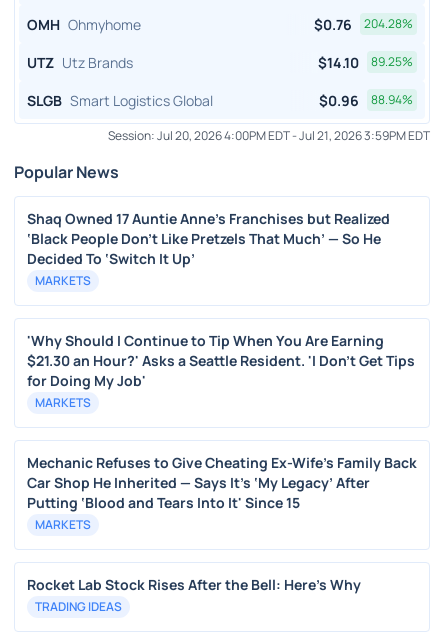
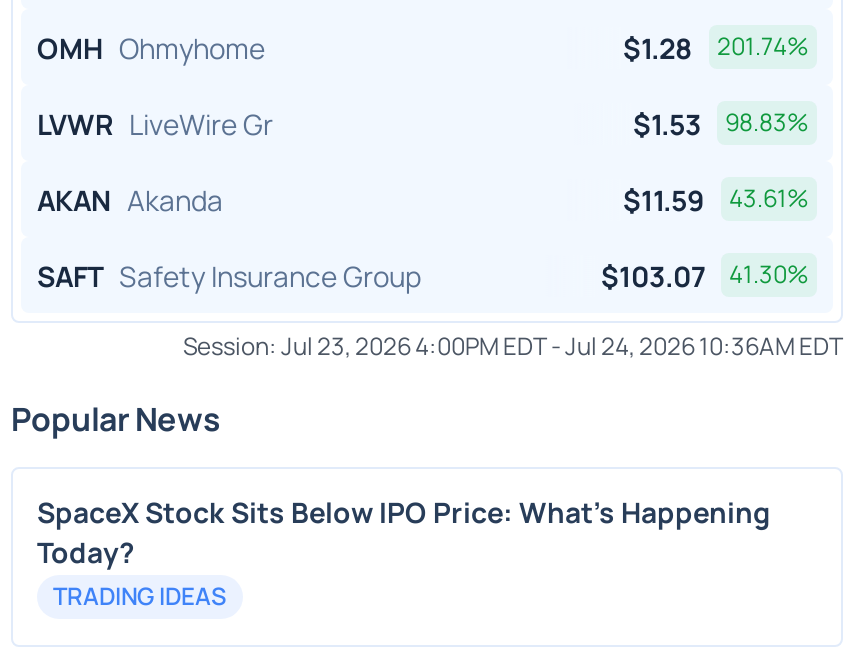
- $0.76
- 204.28%
- UTZ Utz Brands
- $14.10
- 89.25%
- SLGB Smart Logistics Global
- $0.96
- 88.94%
- Session: Jul 20, 2026 4:00PM EDT - Jul 21, 2026 3:59PM EDT
+ $1.28
+ 201.74%
+ LVWR LiveWire Gr
+ $1.53
+ 98.83%
+ AKAN Akanda
+ $11.59
+ 43.61%
+ SAFT Safety Insurance Group
+ $103.07
+ 41.30%
+ Session: Jul 23, 2026 4:00PM EDT-Jul 24, 2026 10:36AM EDT

moved down: Popular News

- Shaq Owned 17 Auntie Anne’s Franchises but Realized
- ‘Black People Don’t Like Pretzels That Much’ — So He
- Decided To ‘Switch It Up’
- MARKETS
- 'Why Should I Continue to Tip When You Are Earning
- $21.30 an Hour?' Asks a Seattle Resident. 'I Don't Get Tips
- for Doing My Job'
- MARKETS
- Mechanic Refuses to Give Cheating Ex-Wife's Family Back
- Car Shop He Inherited — Says It's ‘My Legacy’ After
- Putting ‘Blood and Tears Into It' Since 15
- MARKETS
- Rocket Lab Stock Rises After the Bell: Here's Why
+ SpaceX Stock Sits Below IPO Price: What's Happening
+ Today?
